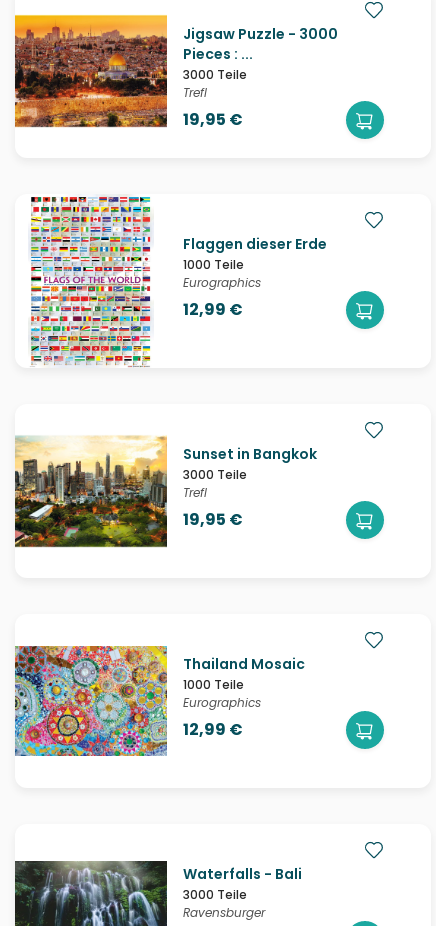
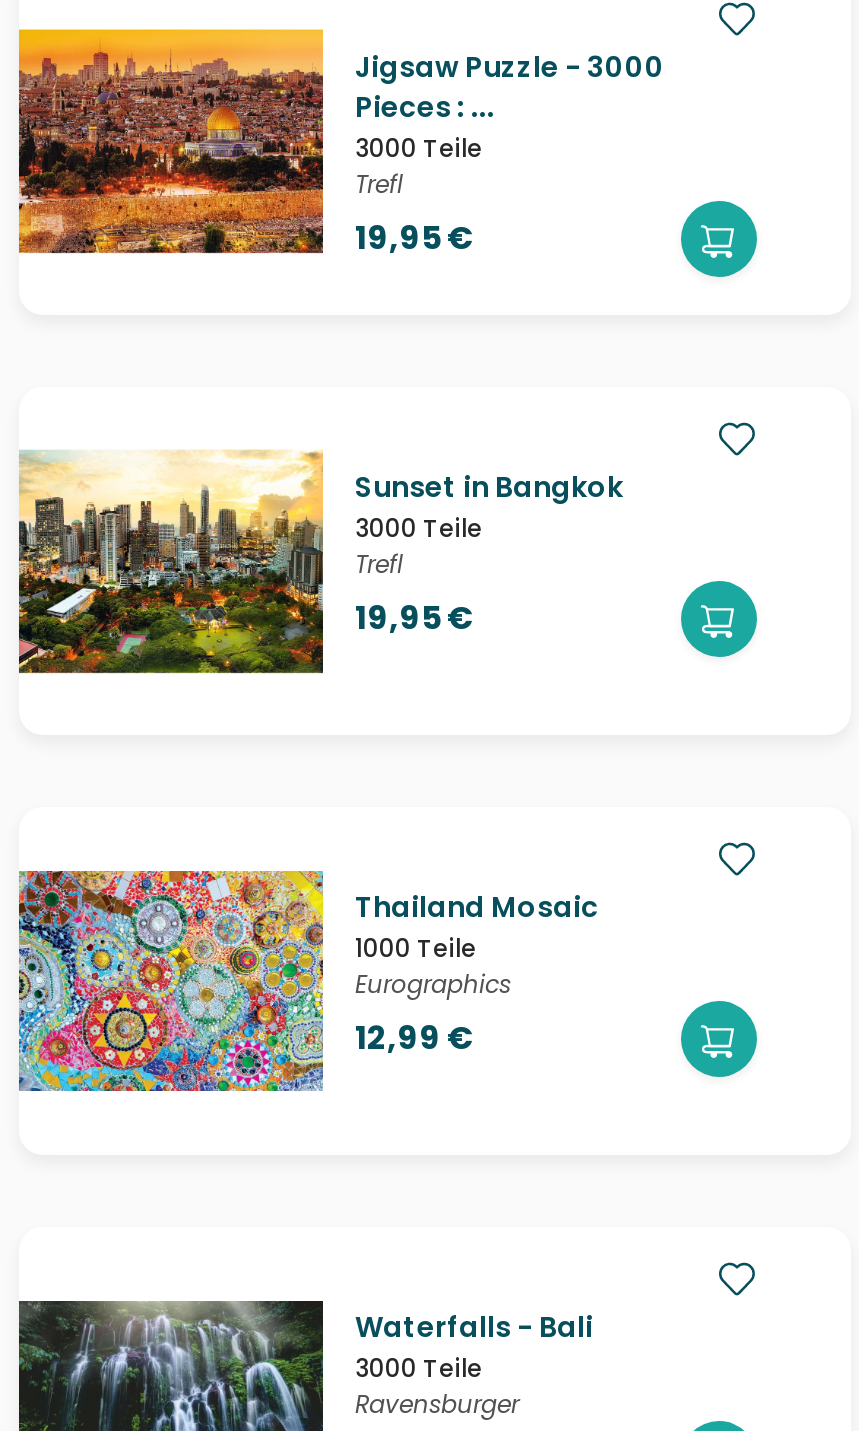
- [image]
- Flaggen dieser Erde
- 1000 Teile
- Eurographics
- 12,99 €
